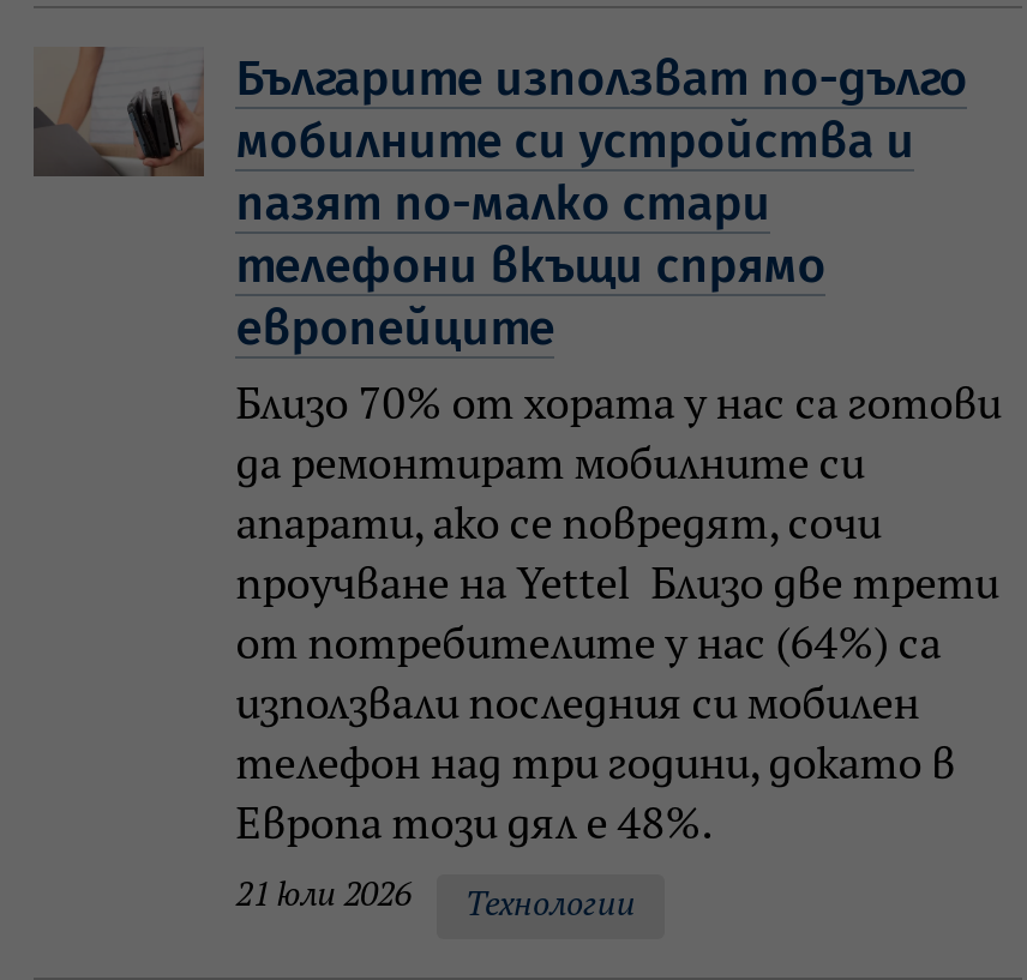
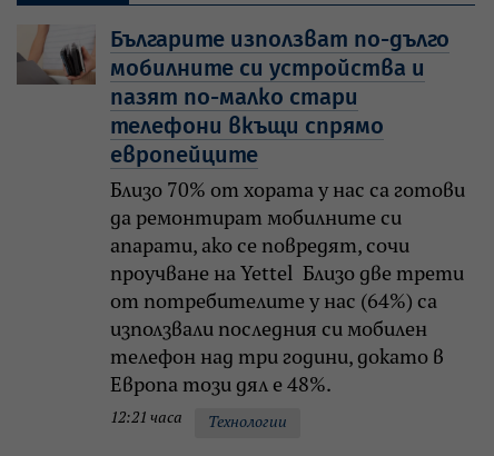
- 21 юли 2026 Технологии
+ 12:21 часа Технологии
